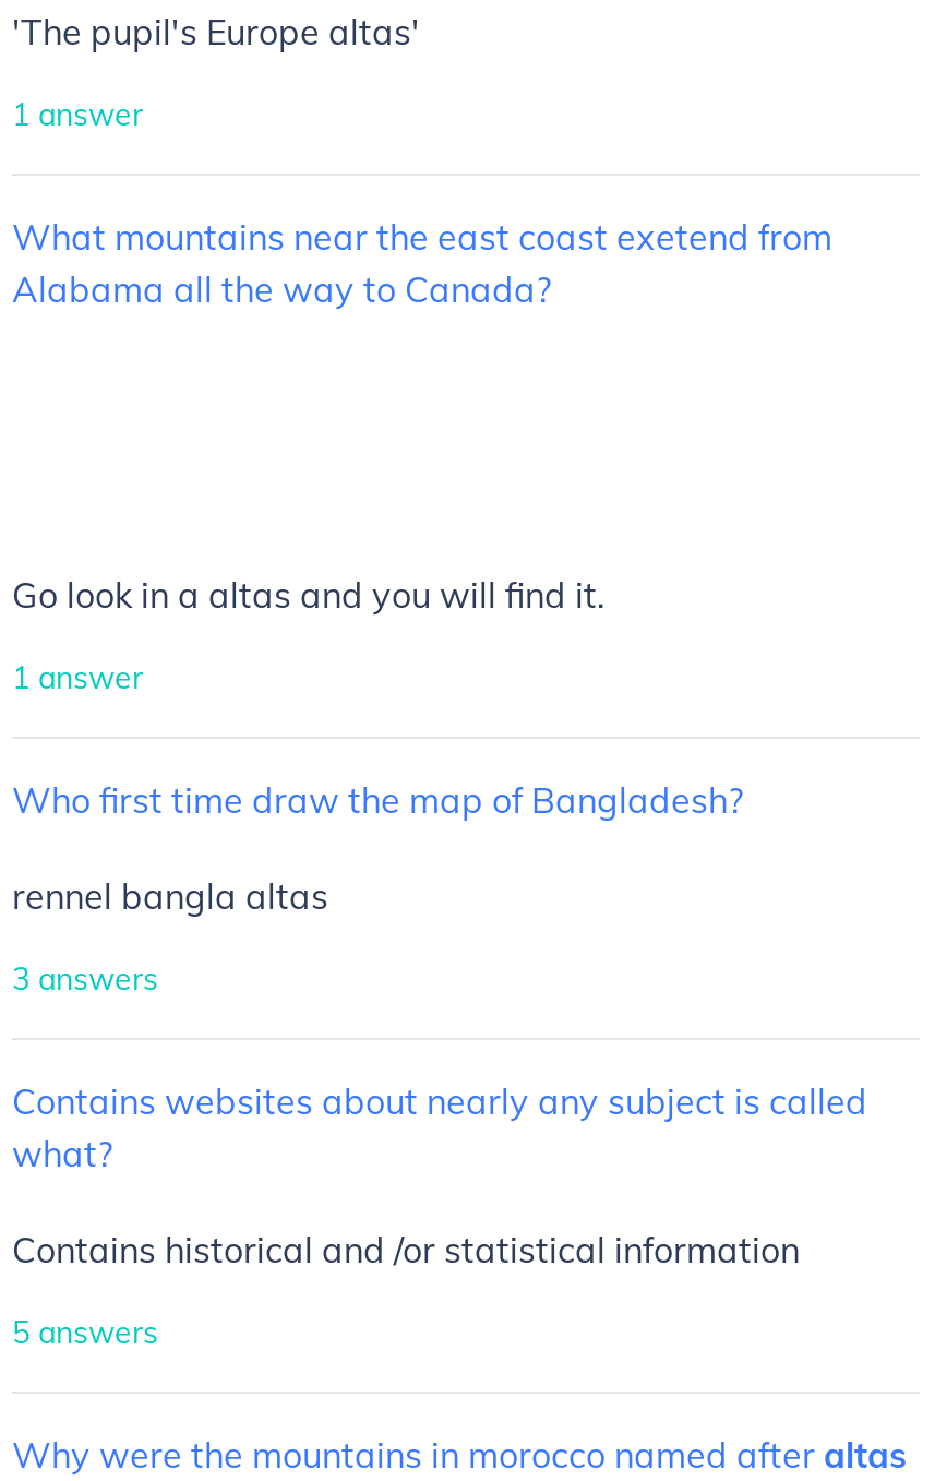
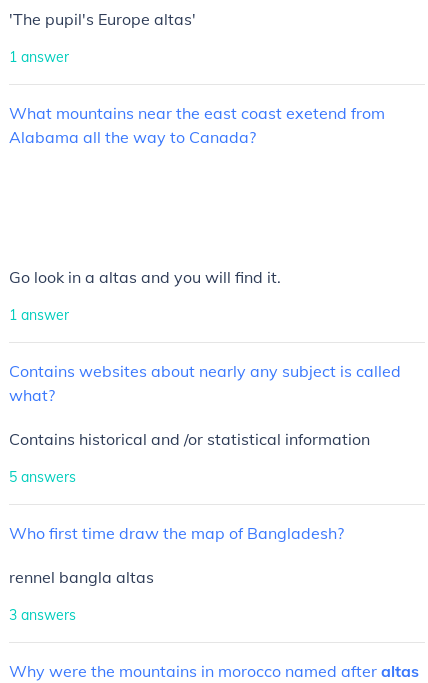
moved down: Who first time draw the map of Bangladesh? | rennel bangla altas | 3 answers

moved up: Contains websites about nearly any subject is called | what? | Contains historical and /or statistical information | 5 answers
